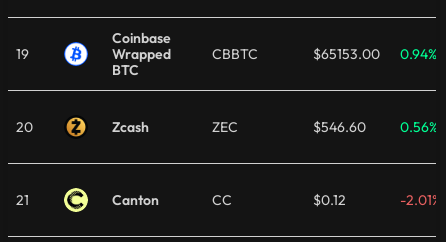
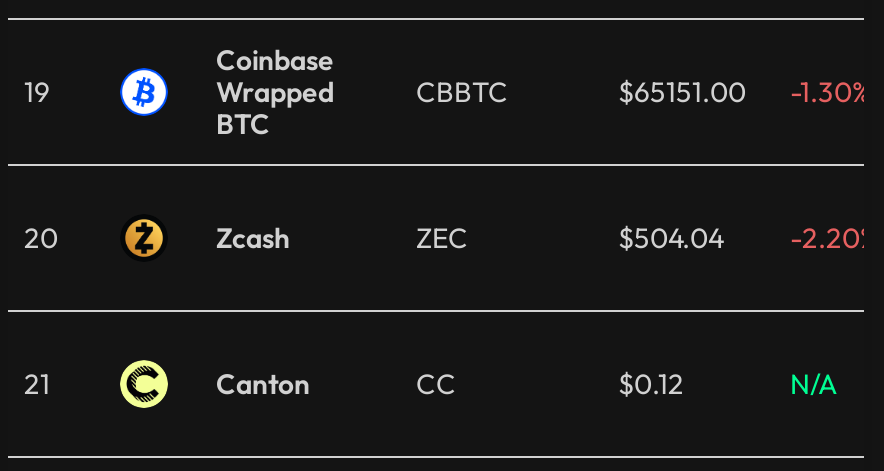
- $65153.00
+ $65151.00

- 0.94%
+ -1.30%

- $546.60
+ $504.04

- 0.56%
+ -2.20%

- -2.01%
+ N/A
